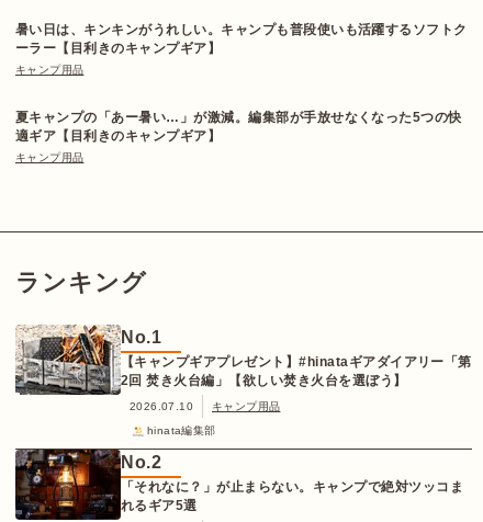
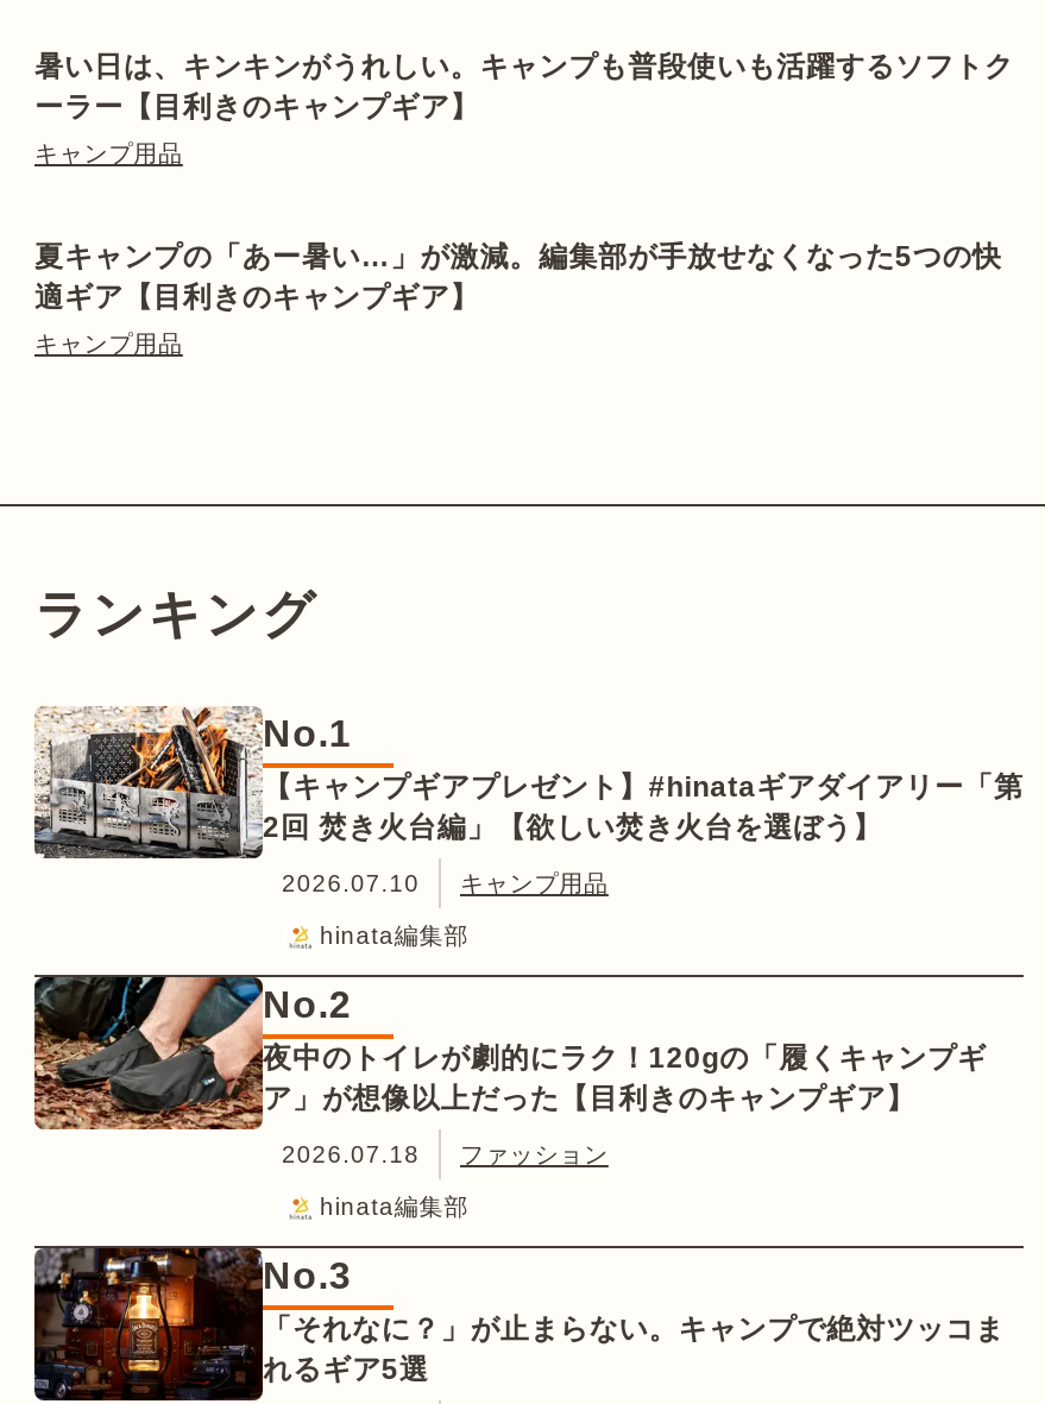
+ [image]
+ 夜中のトイレが劇的にラク！120gの「履くキャンプギ
+ ア」が想像以上だった【目利きのキャンプギア】
+ 2026.07.18
+ ファッション
+ hinata編集部
+ No.3
